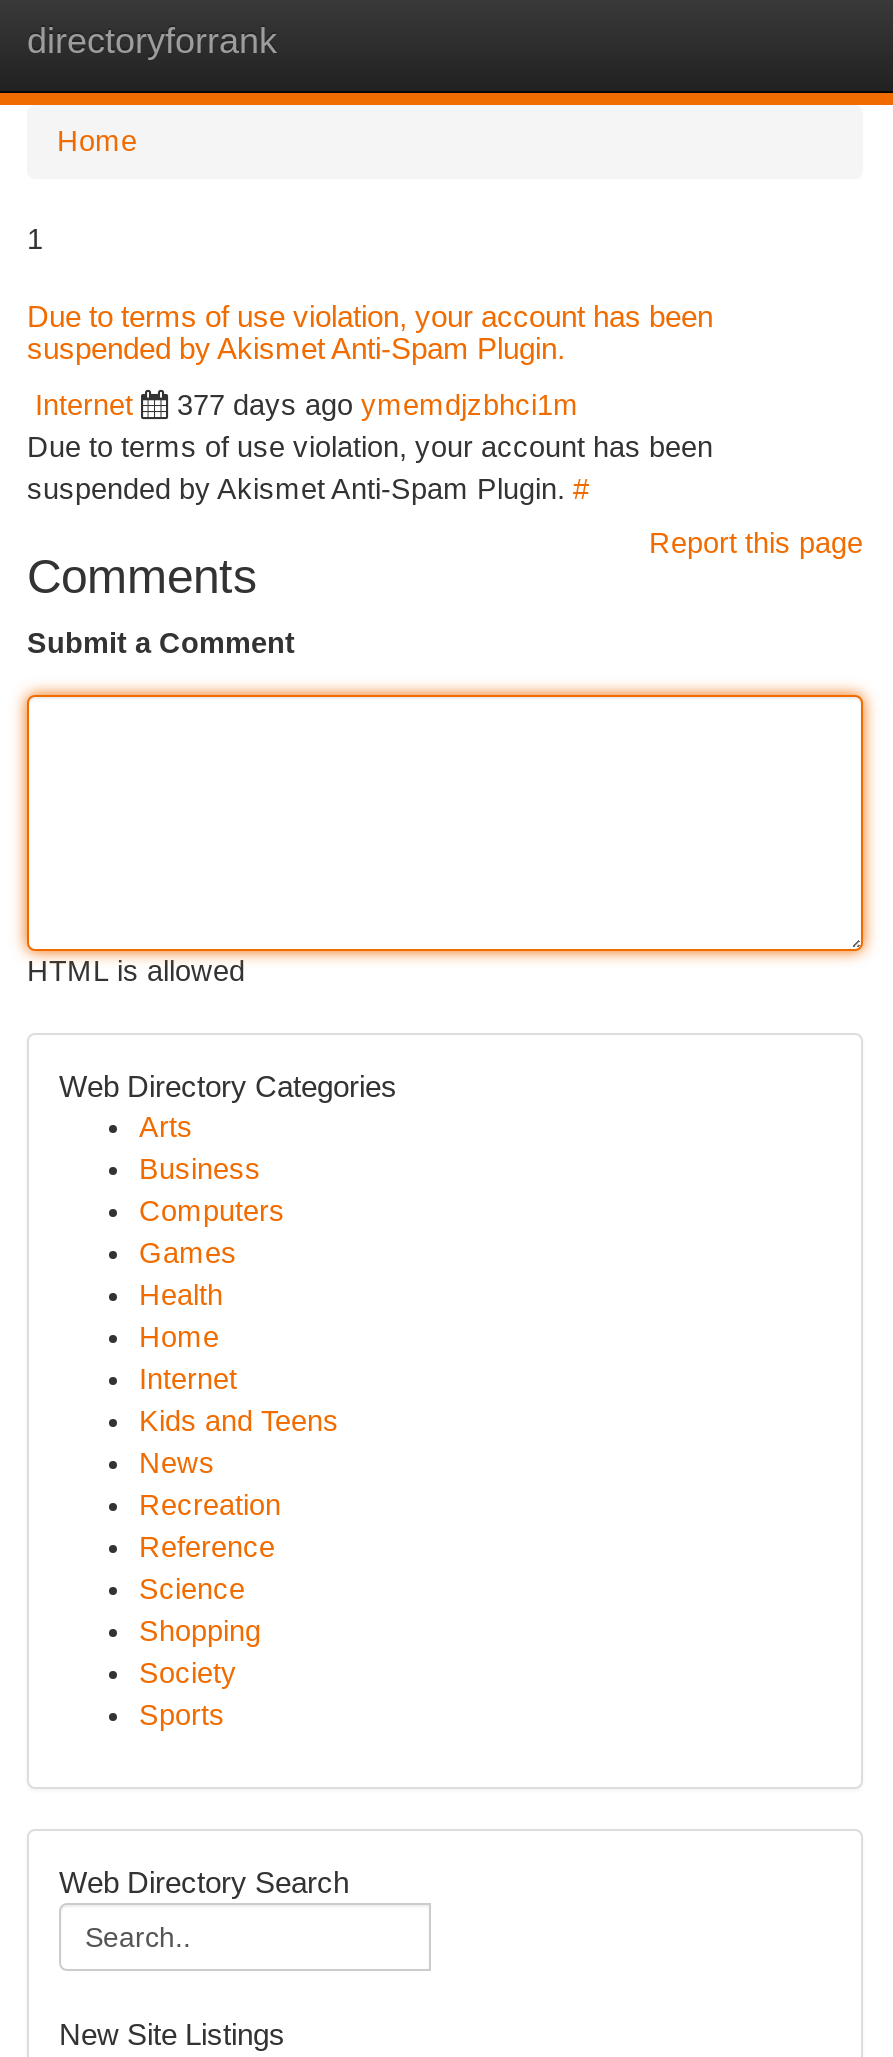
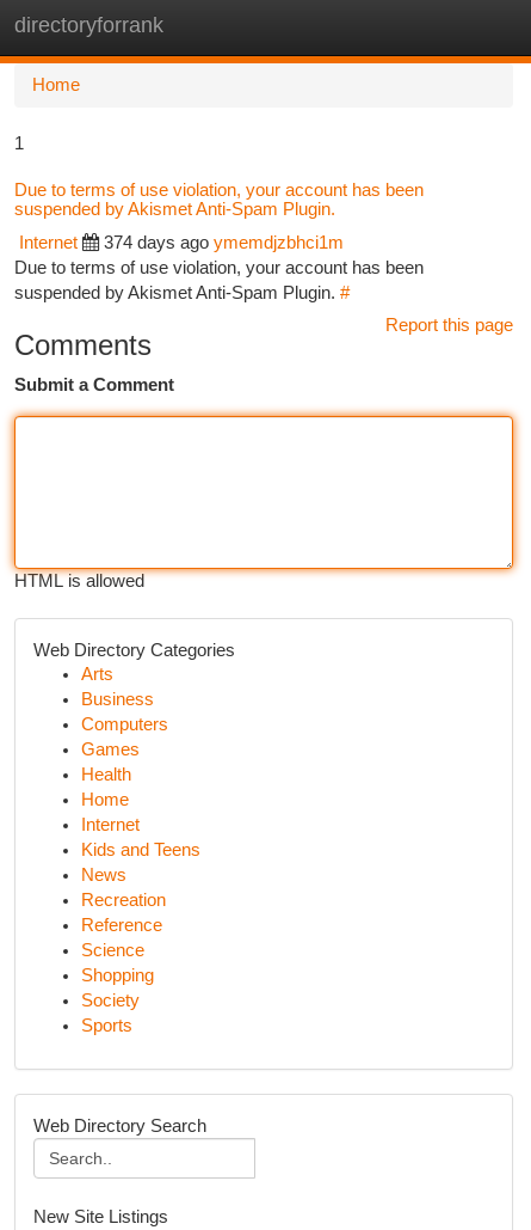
- 377 days ago ymemdjzbhci1m
+ 374 days ago ymemdjzbhci1m
